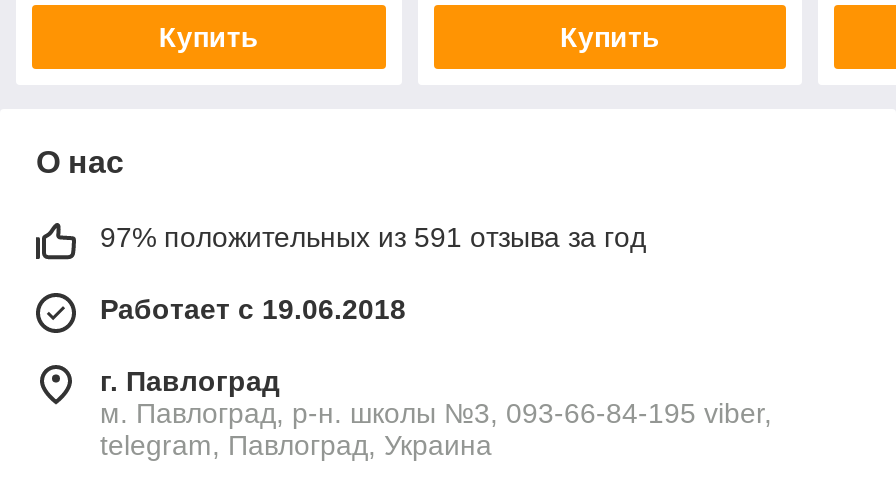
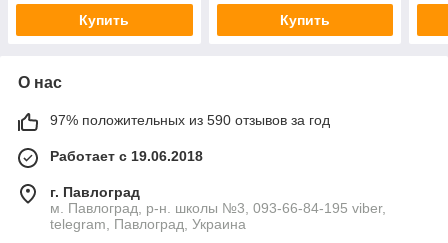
- 97% положительных из 591 отзыва за год
+ 97% положительных из 590 отзывов за год
